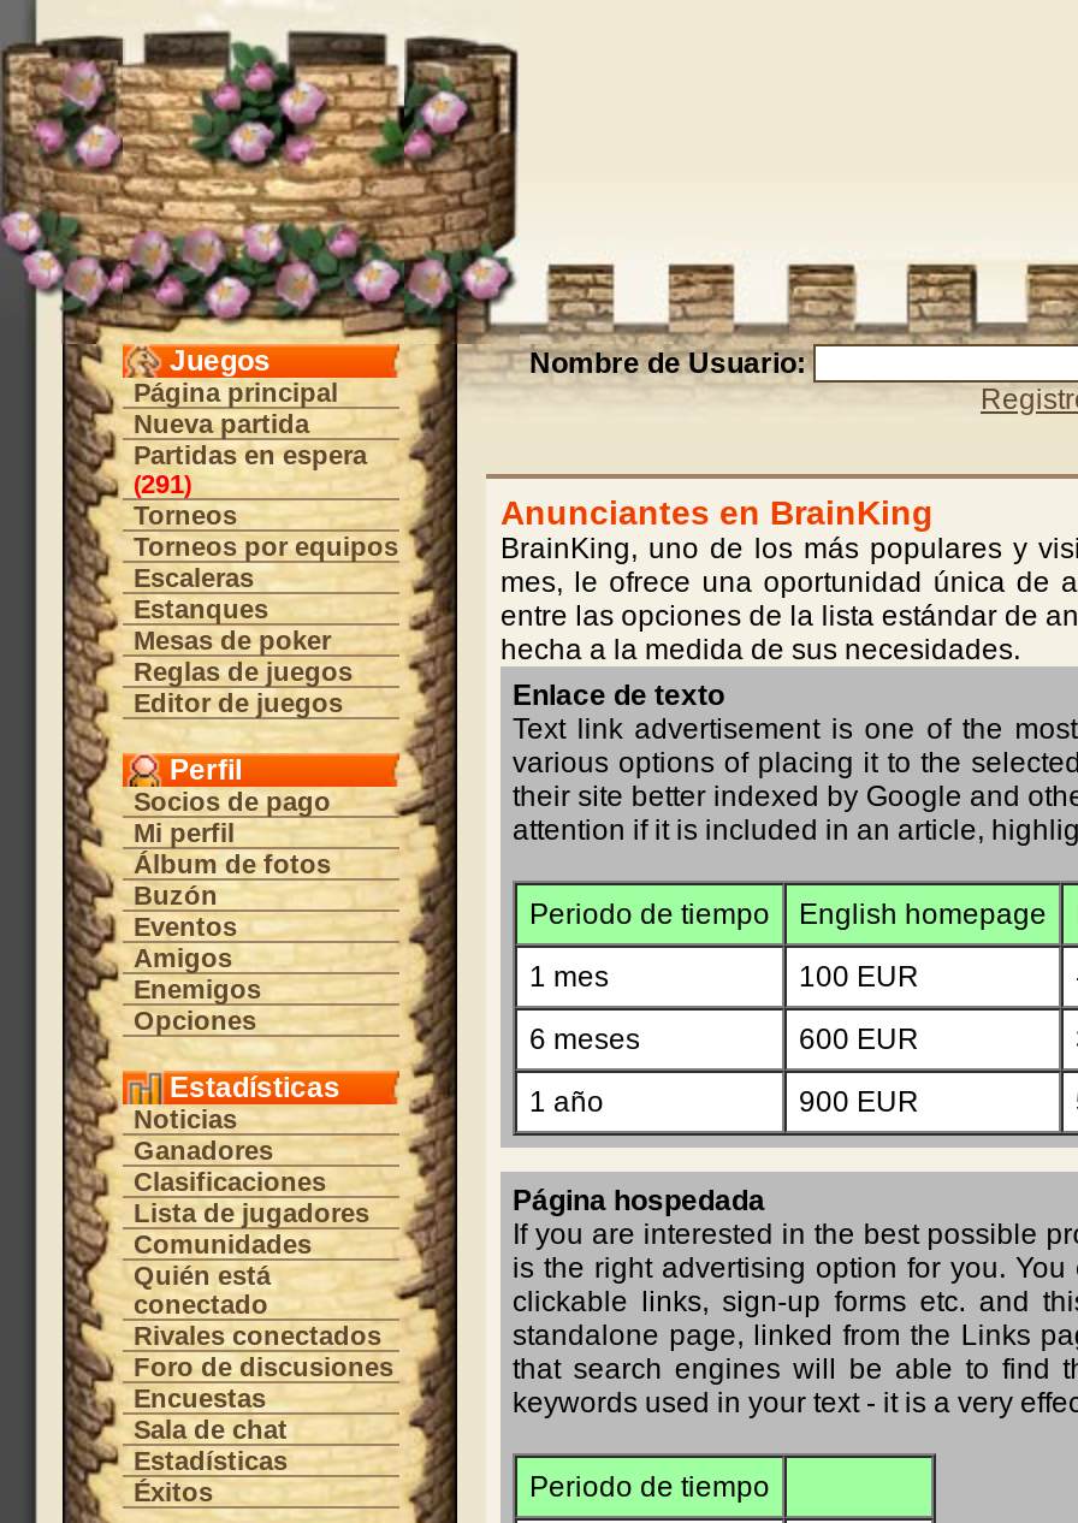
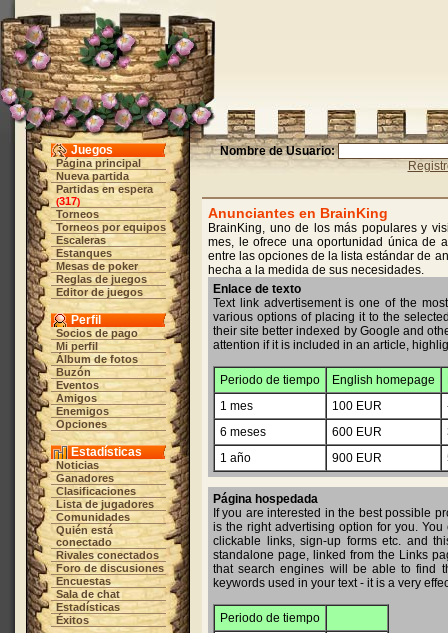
- (291)
+ (317)
